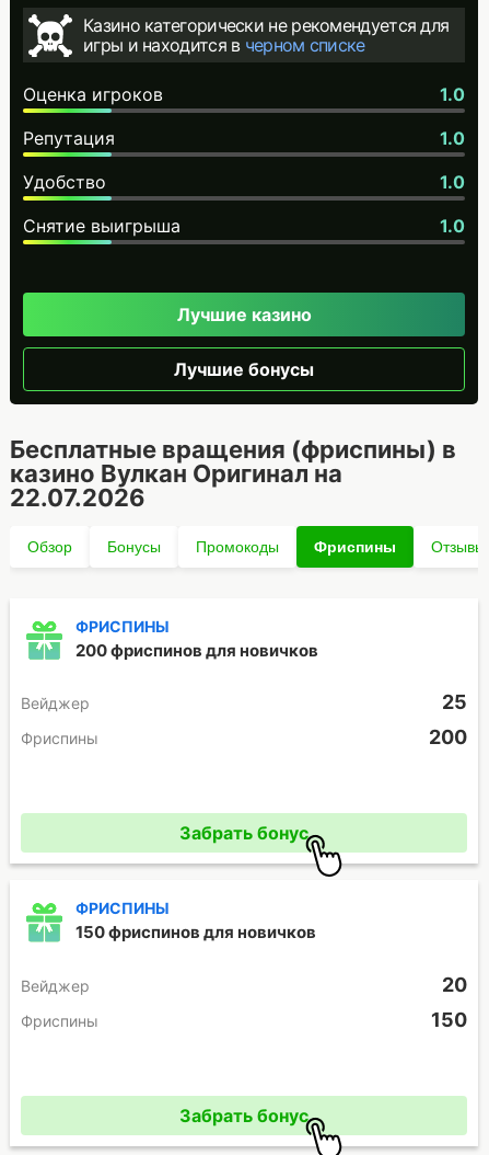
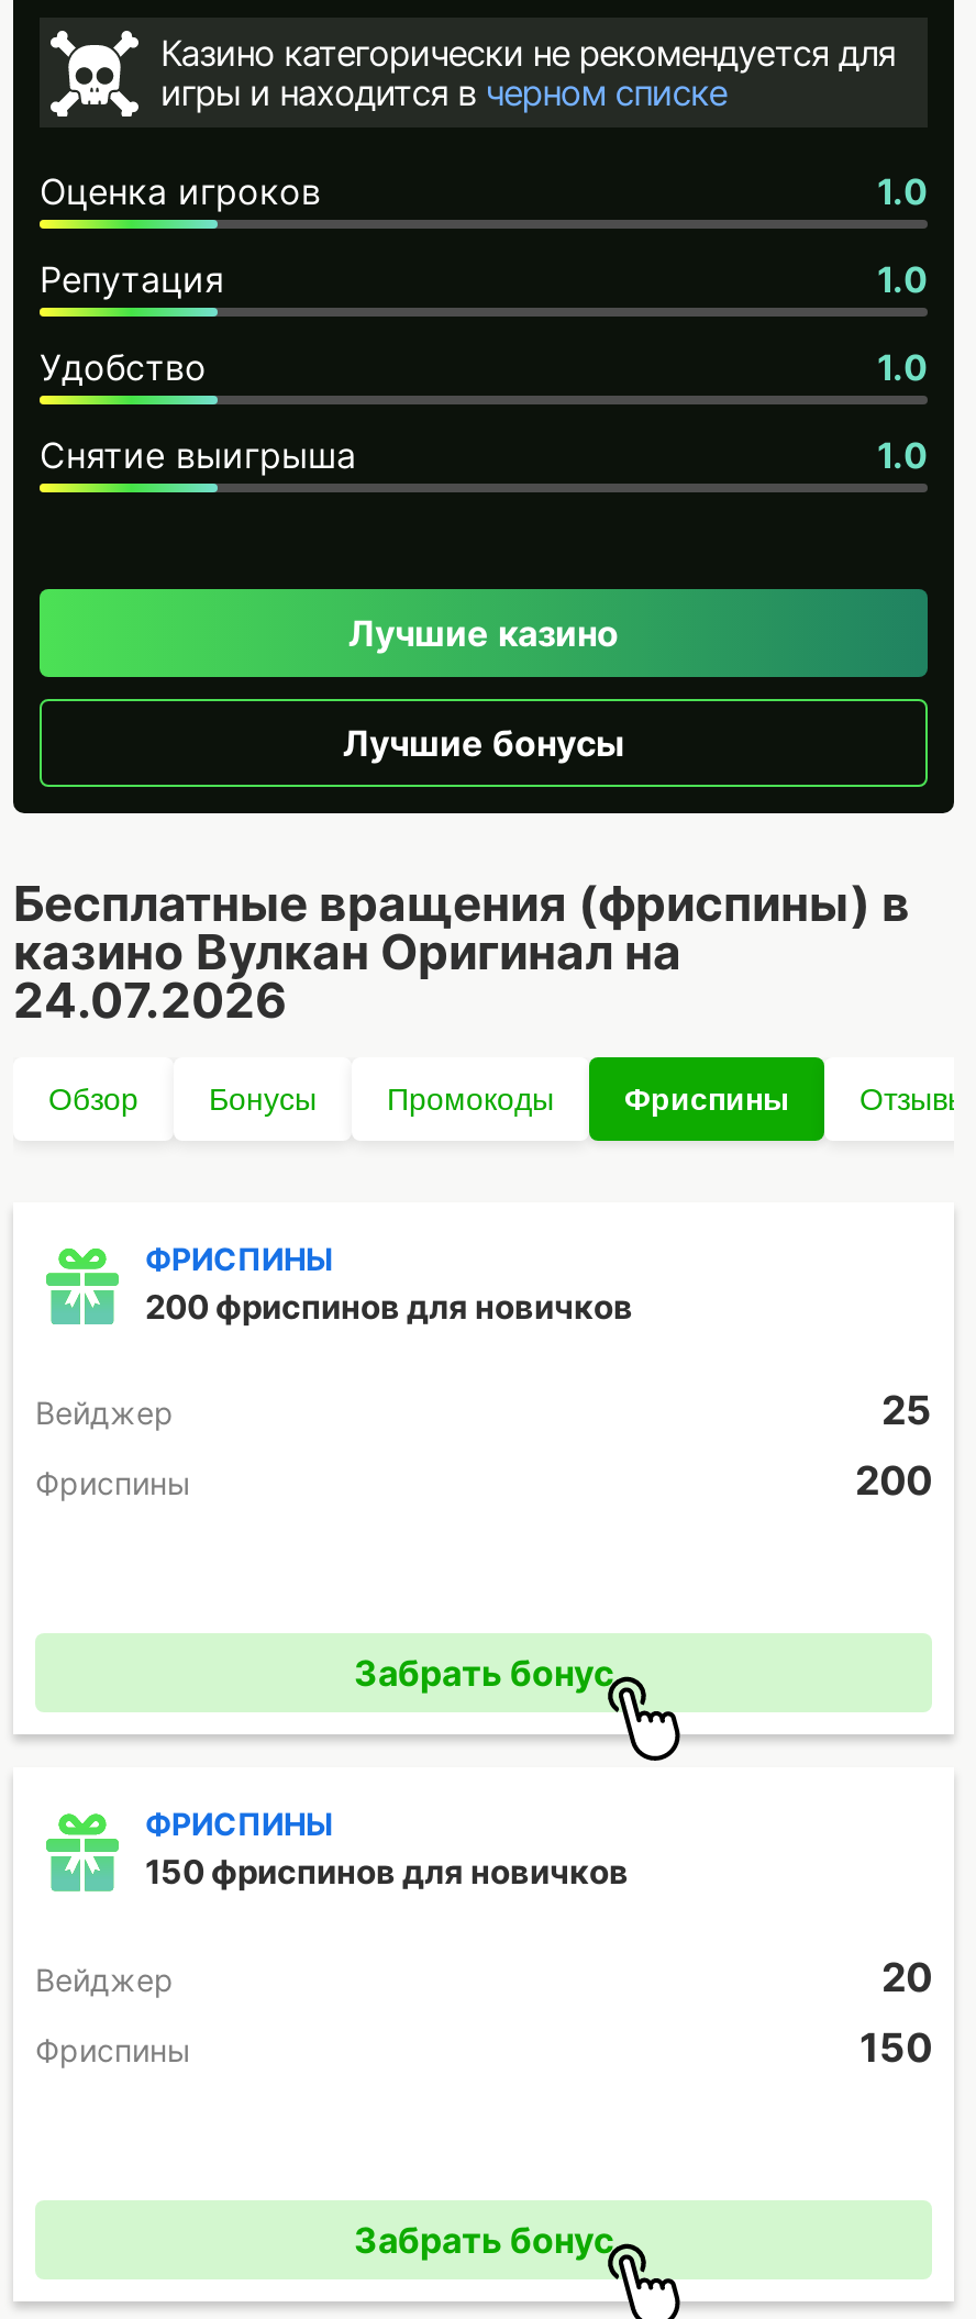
- 22.07.2026
+ 24.07.2026
